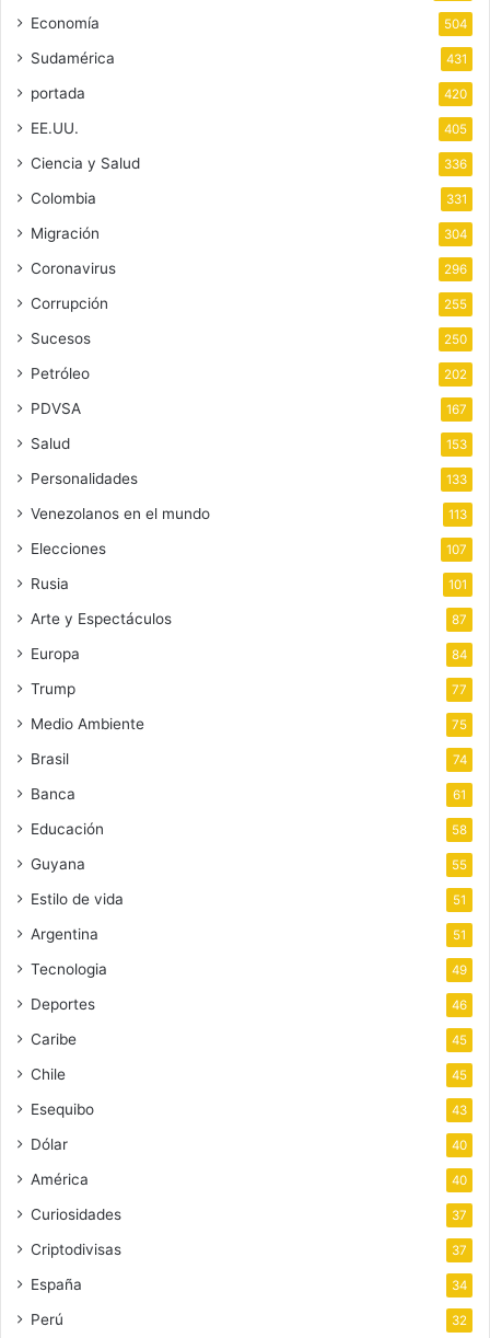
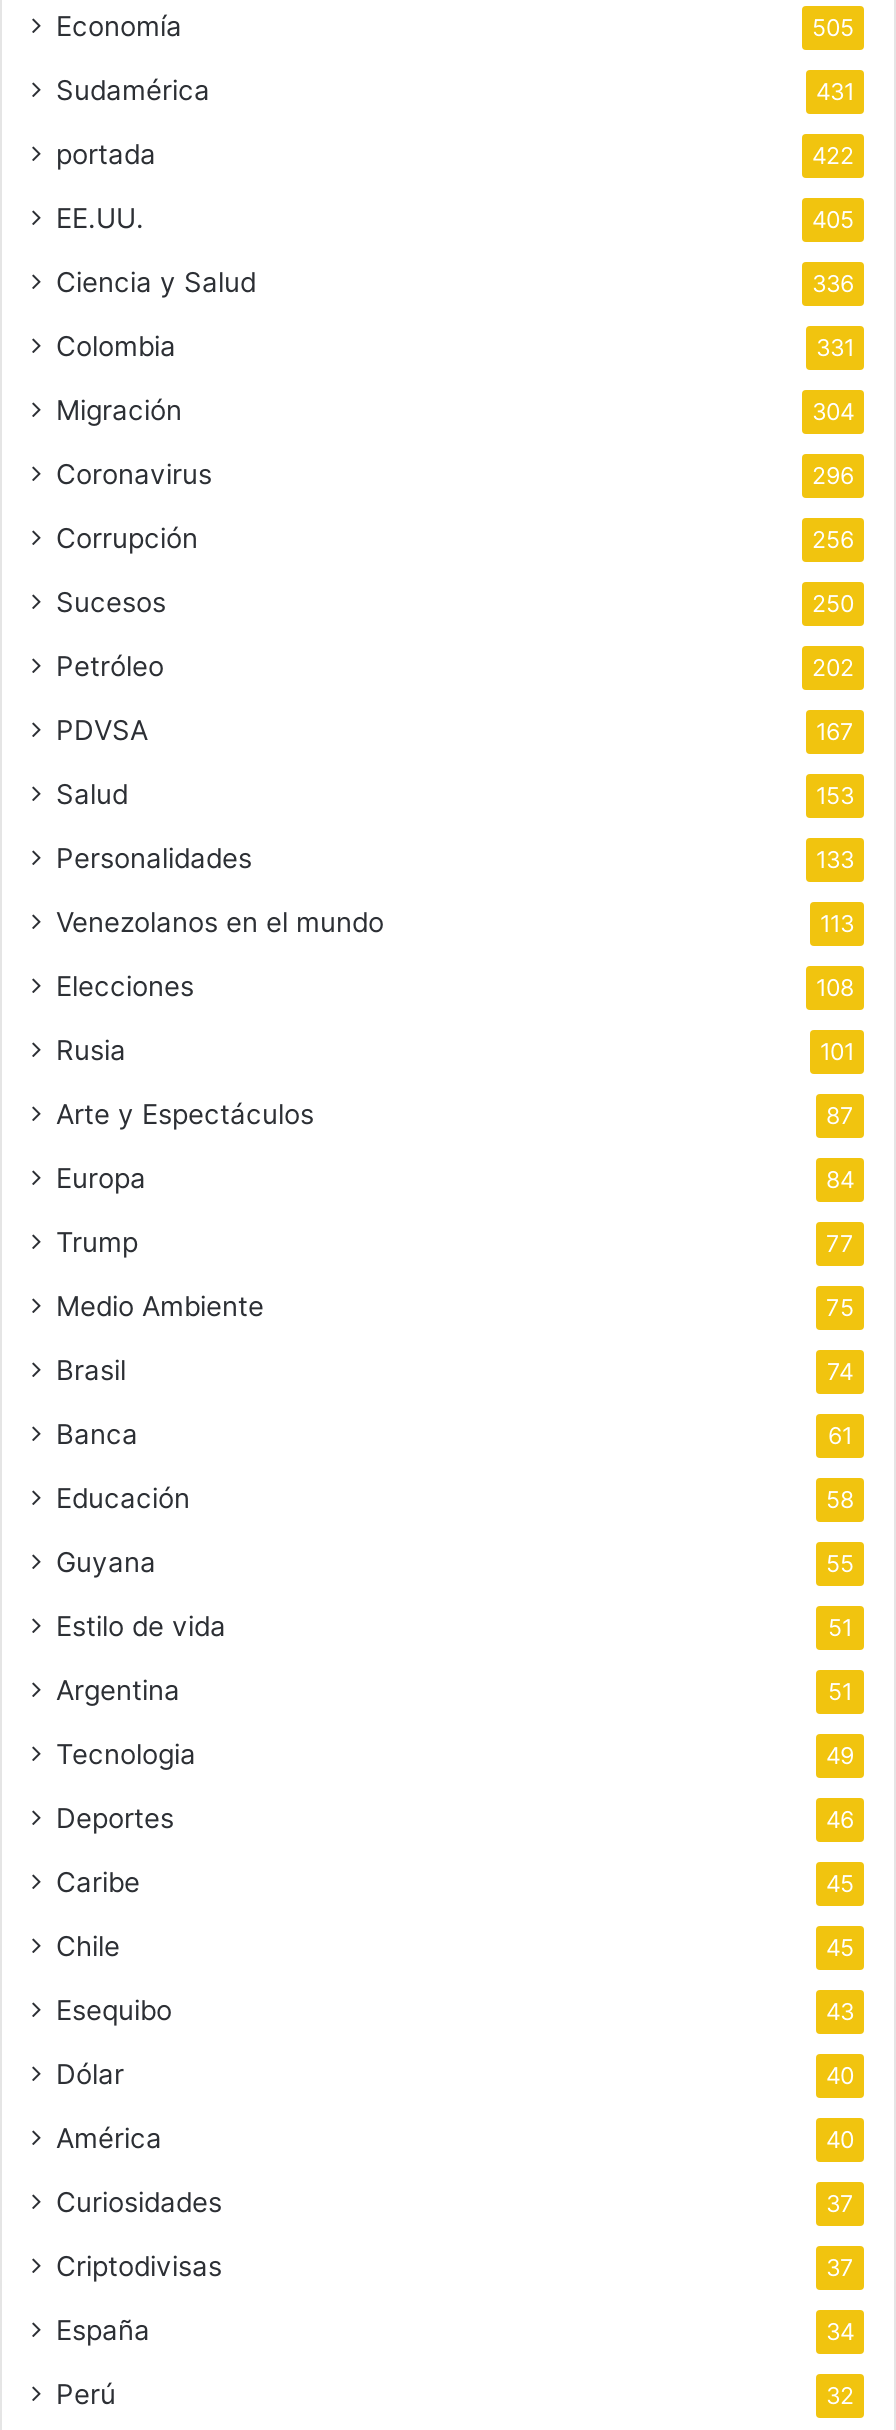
- 504
+ 505

- 420
+ 422

- 255
+ 256

- 107
+ 108
